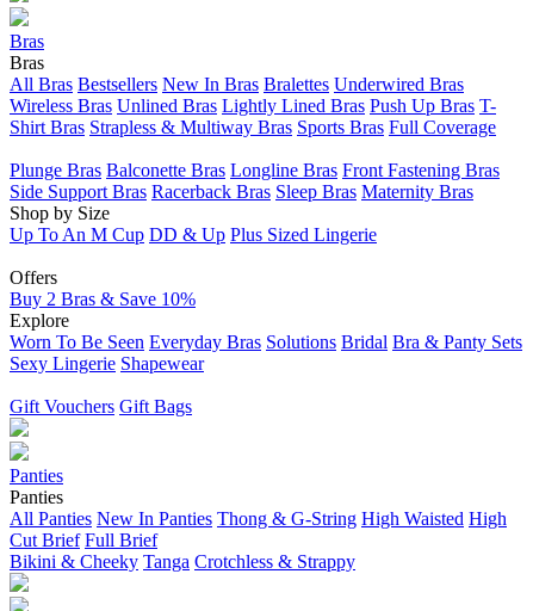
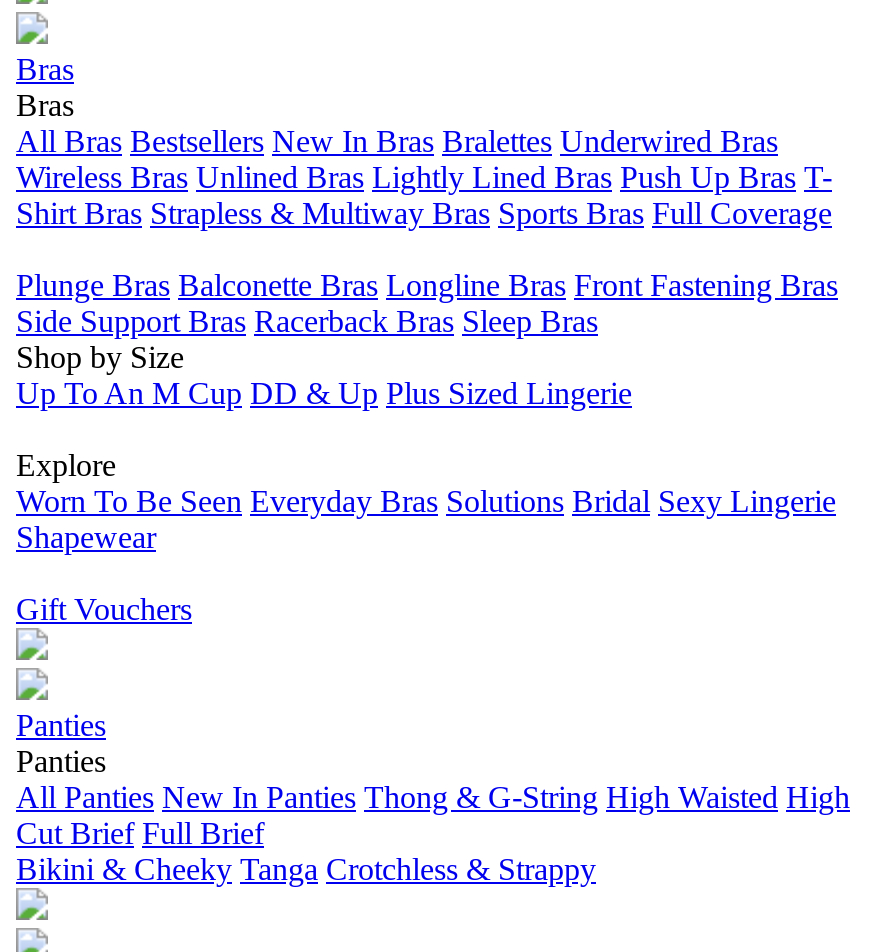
- Side Support Bras Racerback Bras Sleep Bras Maternity Bras
+ Side Support Bras Racerback Bras Sleep Bras

- Offers
- Buy 2 Bras & Save 10%

- Worn To Be Seen Everyday Bras Solutions Bridal Bra & Panty Sets
- Sexy Lingerie Shapewear
+ Worn To Be Seen Everyday Bras Solutions Bridal Sexy Lingerie
+ Shapewear

- Gift Vouchers Gift Bags
+ Gift Vouchers
